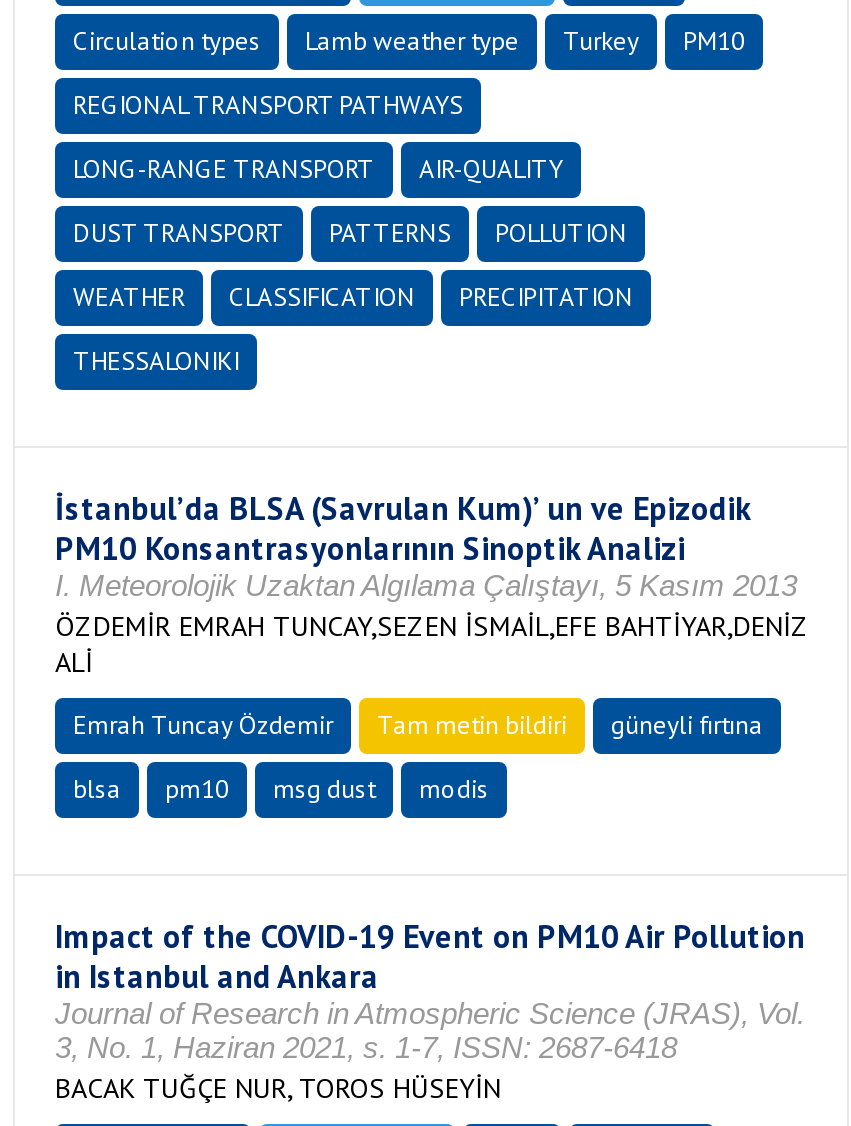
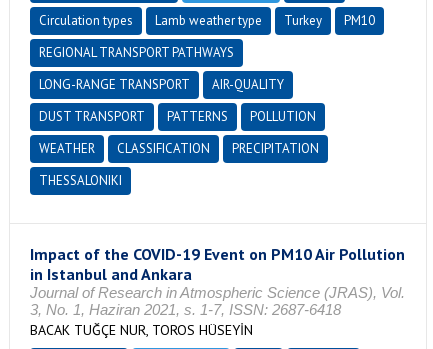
- İstanbul’da BLSA (Savrulan Kum)’ un ve Epizodik
- PM10 Konsantrasyonlarının Sinoptik Analizi
- I. Meteorolojik Uzaktan Algılama Çalıştayı, 5 Kasım 2013
- ÖZDEMİR EMRAH TUNCAY,SEZEN İSMAİL,EFE BAHTİYAR,DENİZ
- ALİ
- Emrah Tuncay Özdemir
- Tam metin bildiri
- güneyli fırtına
- blsa
- pm10
- msg dust
- modis
